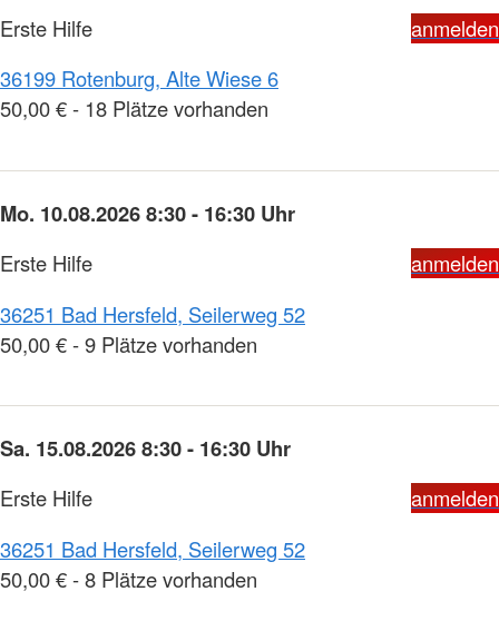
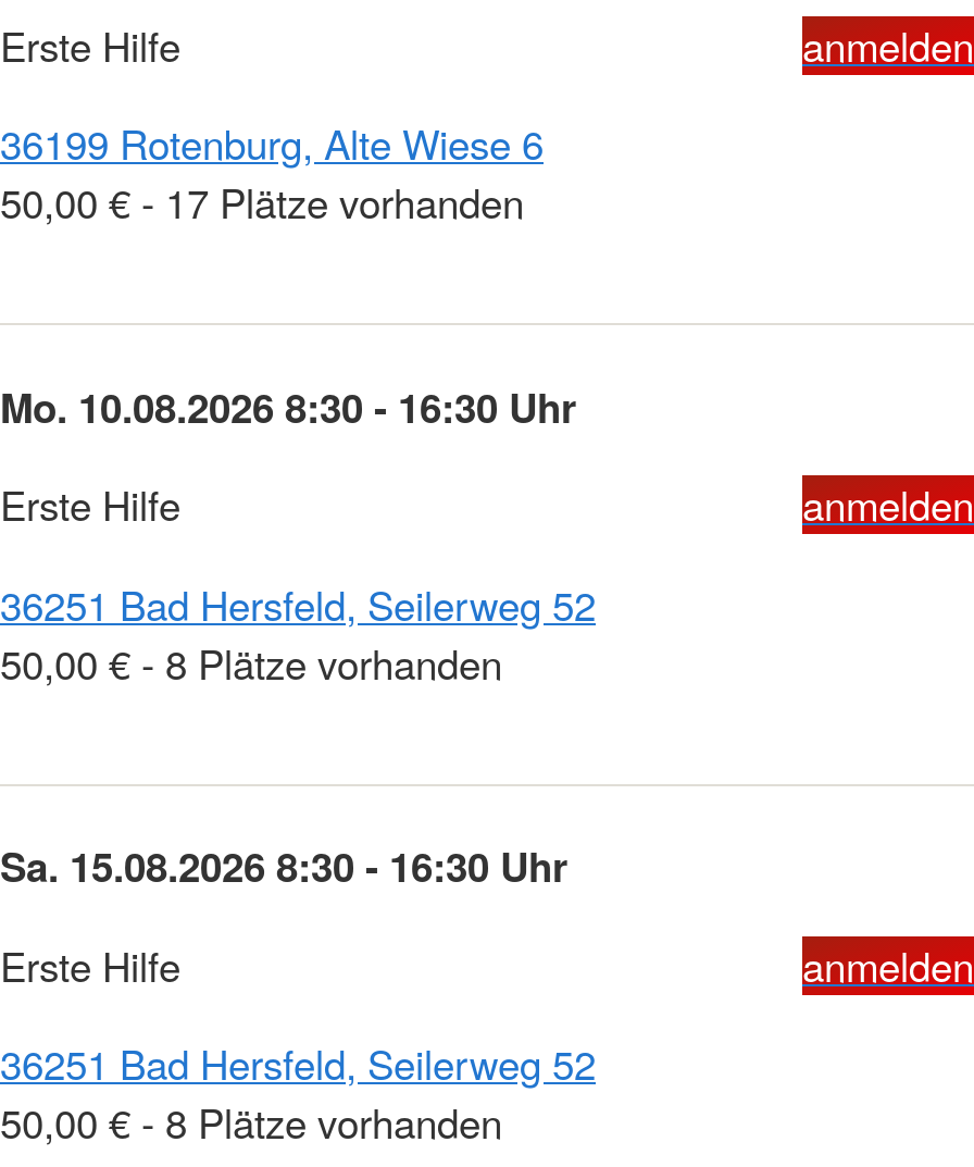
- 50,00 € - 18 Plätze vorhanden
+ 50,00 € - 17 Plätze vorhanden

- 50,00 € - 9 Plätze vorhanden
+ 50,00 € - 8 Plätze vorhanden
